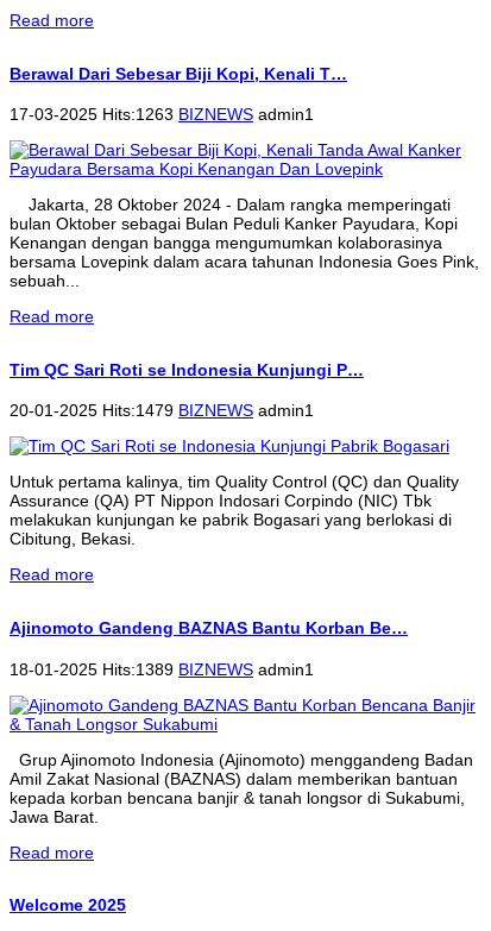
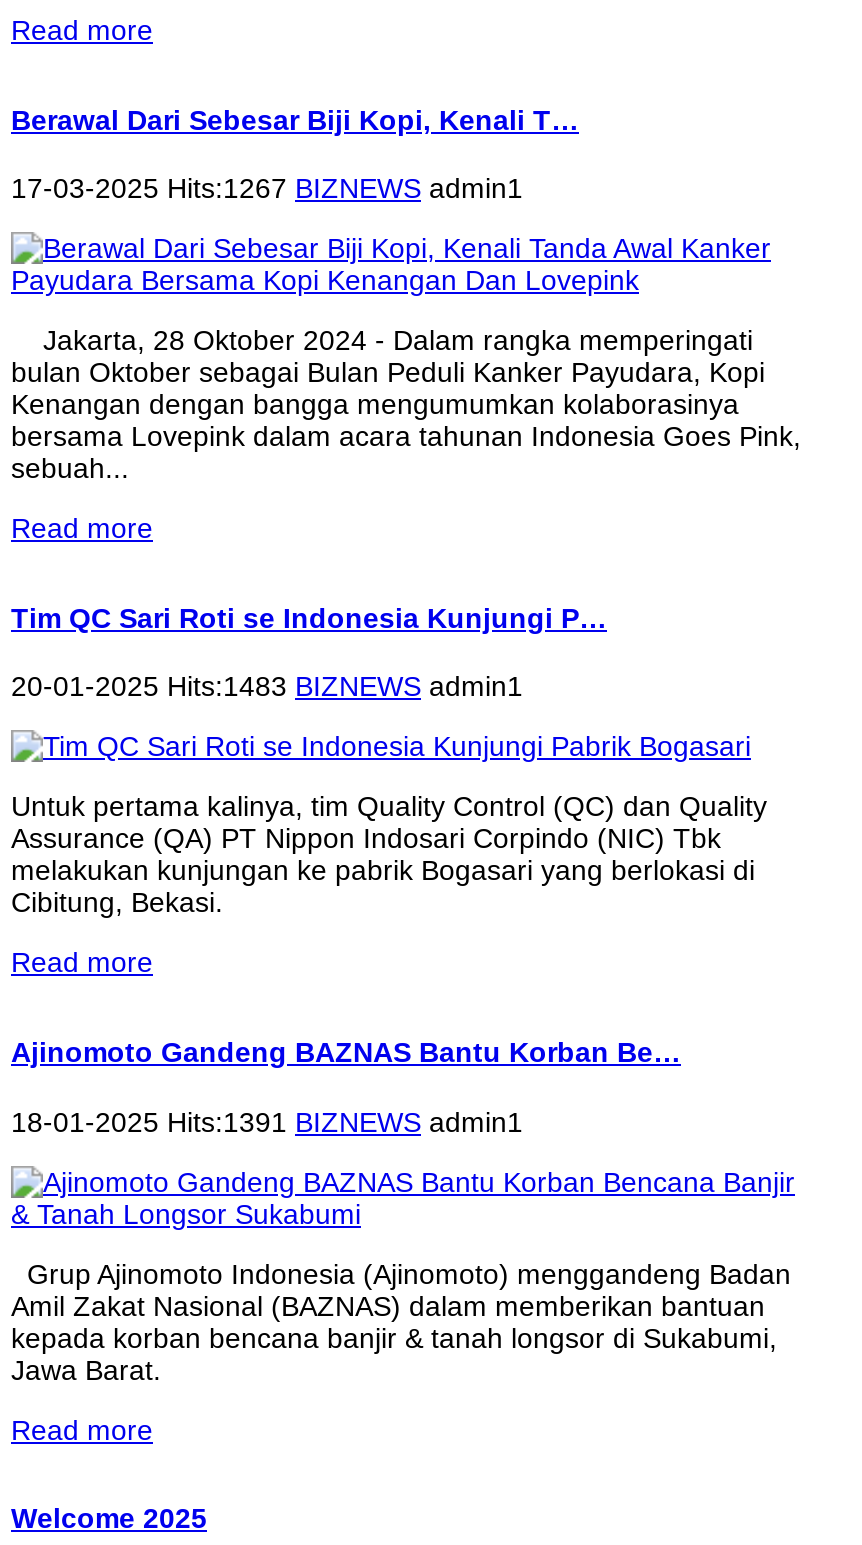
- 17-03-2025 Hits:1263 BIZNEWS admin1
+ 17-03-2025 Hits:1267 BIZNEWS admin1

- 20-01-2025 Hits:1479 BIZNEWS admin1
+ 20-01-2025 Hits:1483 BIZNEWS admin1

- 18-01-2025 Hits:1389 BIZNEWS admin1
+ 18-01-2025 Hits:1391 BIZNEWS admin1
